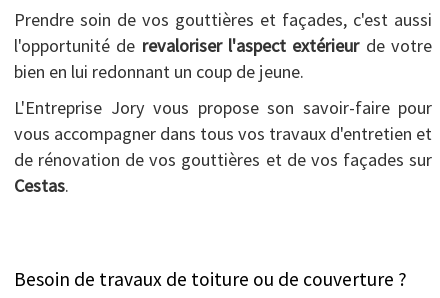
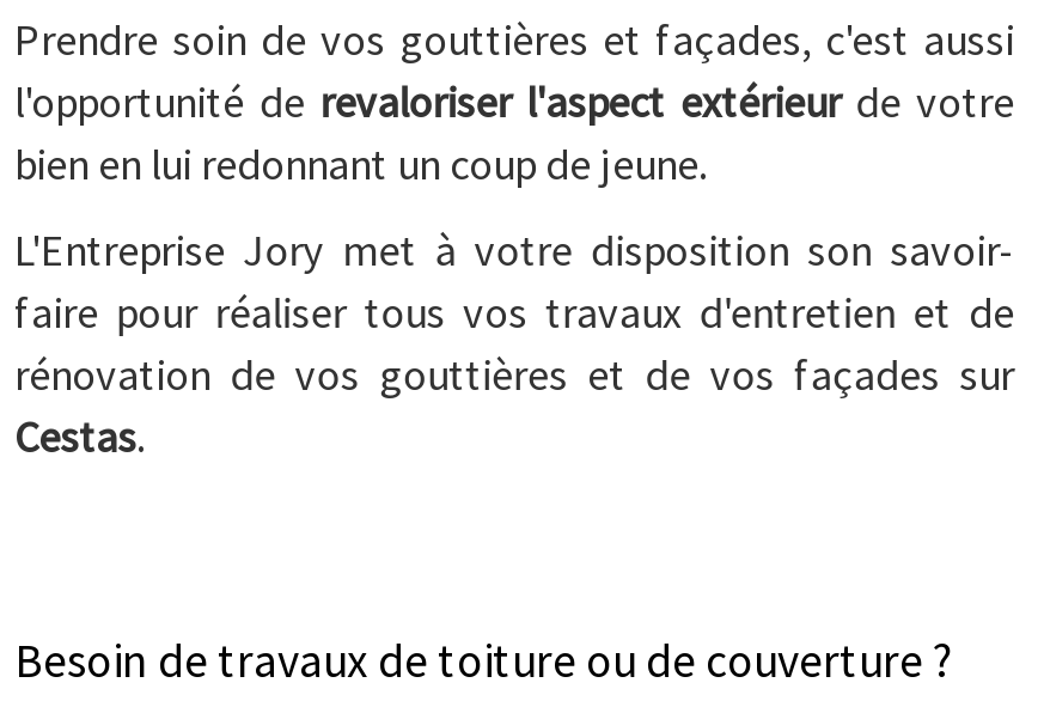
- L'Entreprise Jory vous propose son savoir-faire pour
- vous accompagner dans tous vos travaux d'entretien et
- de rénovation de vos gouttières et de vos façades sur
+ L'Entreprise Jory met à votre disposition son savoir-
+ faire pour réaliser tous vos travaux d'entretien et de
+ rénovation de vos gouttières et de vos façades sur
